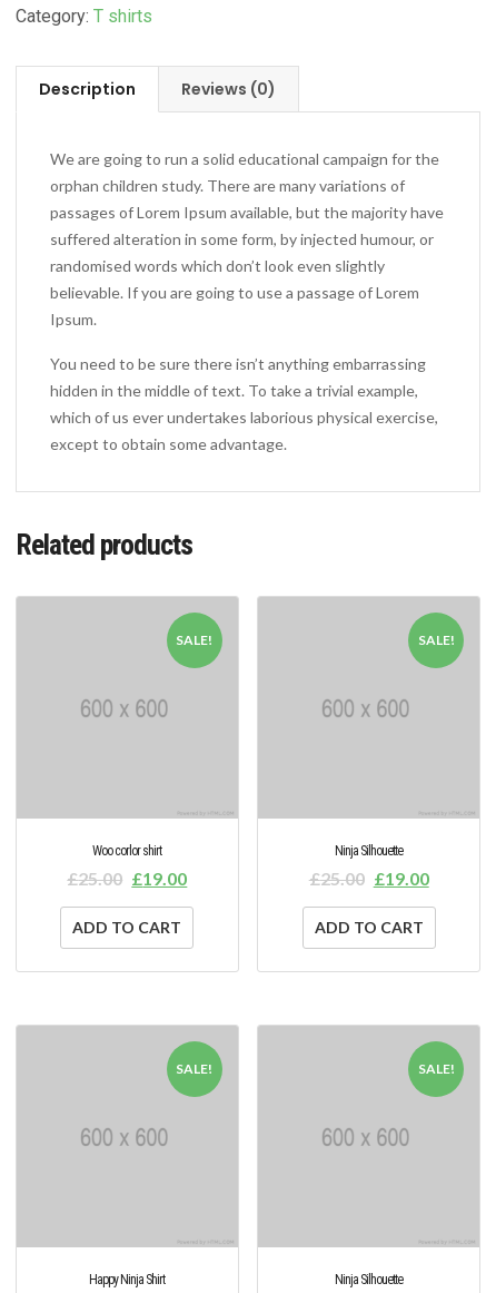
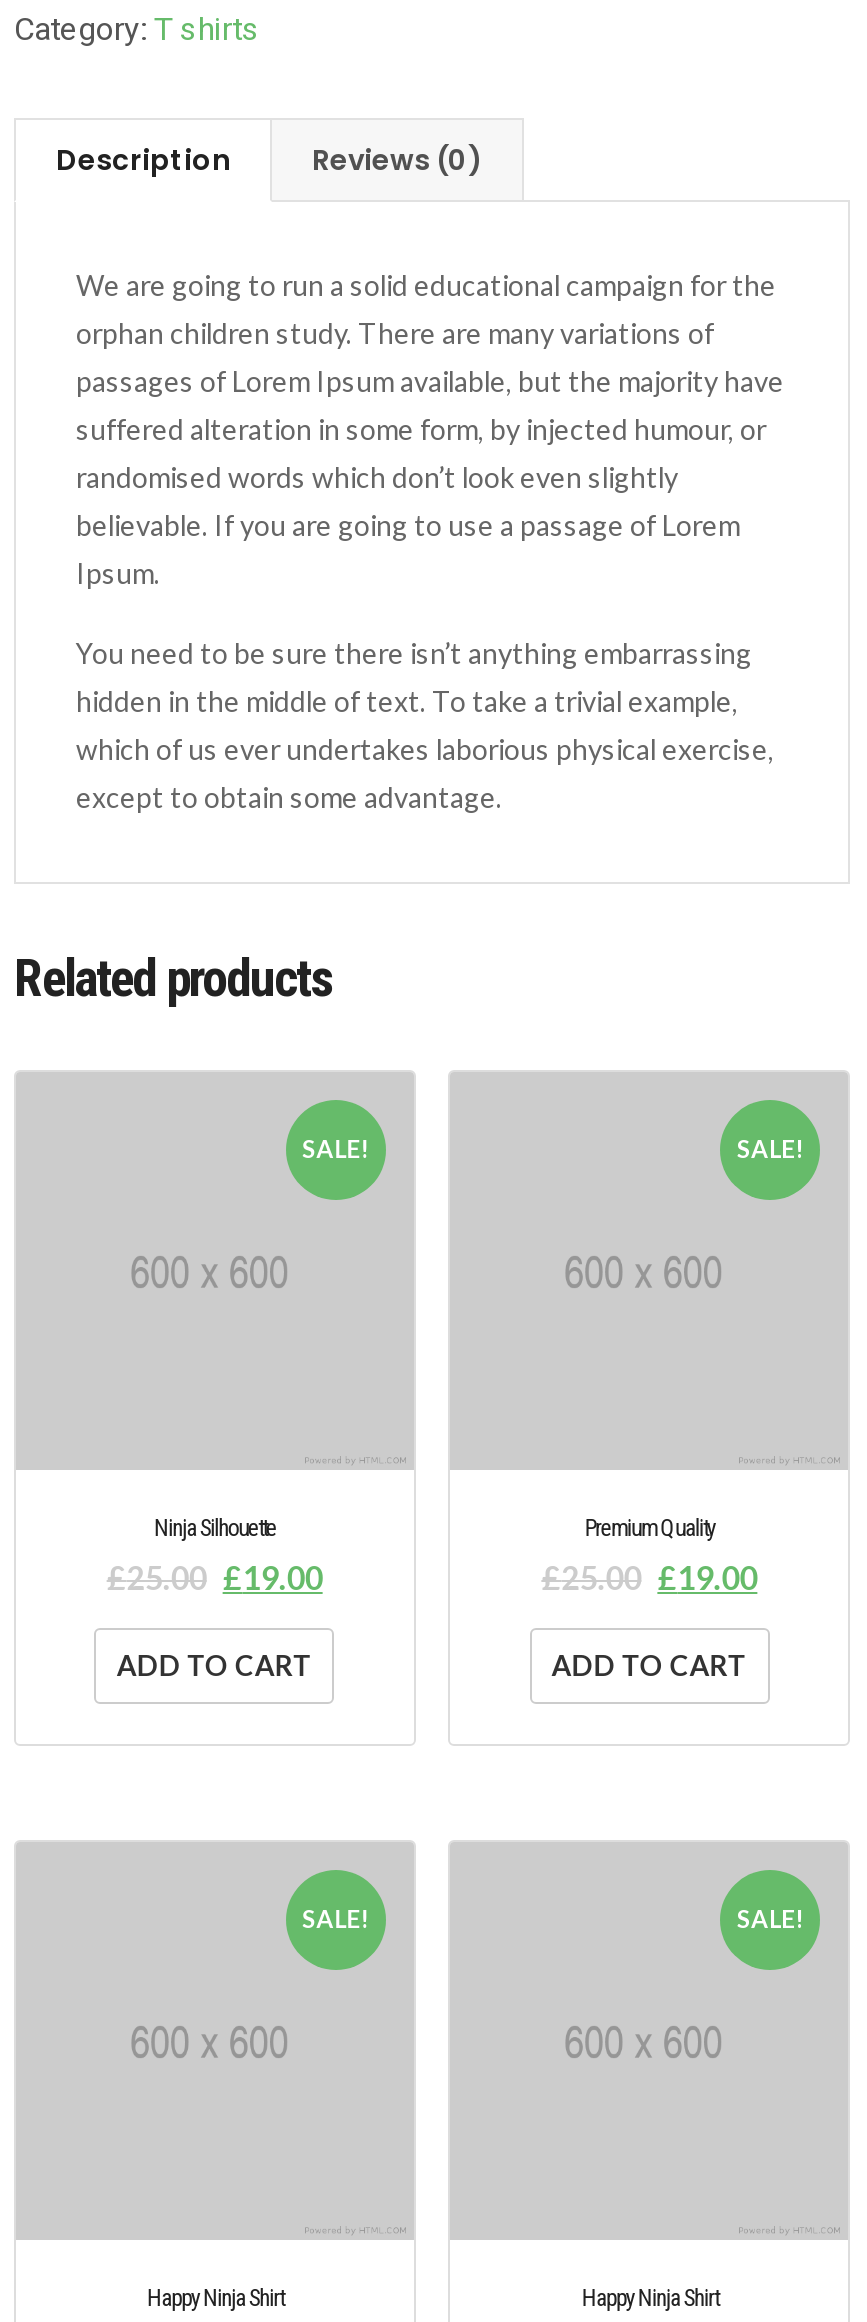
- Woo corlor shirt
+ Ninja Silhouette

- Ninja Silhouette
+ Premium Quality

- Ninja Silhouette
+ Happy Ninja Shirt
